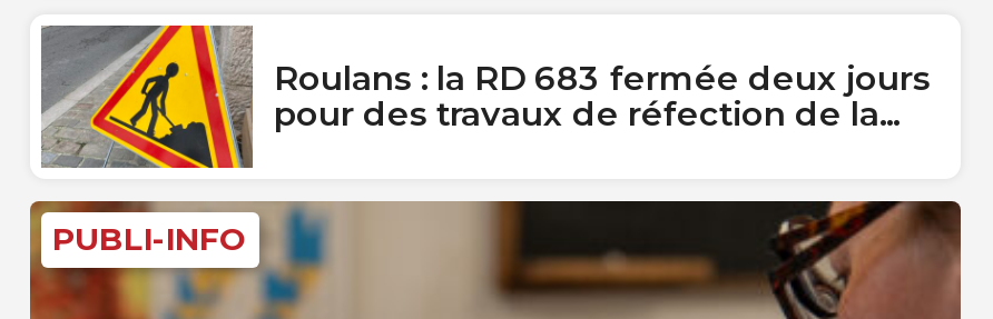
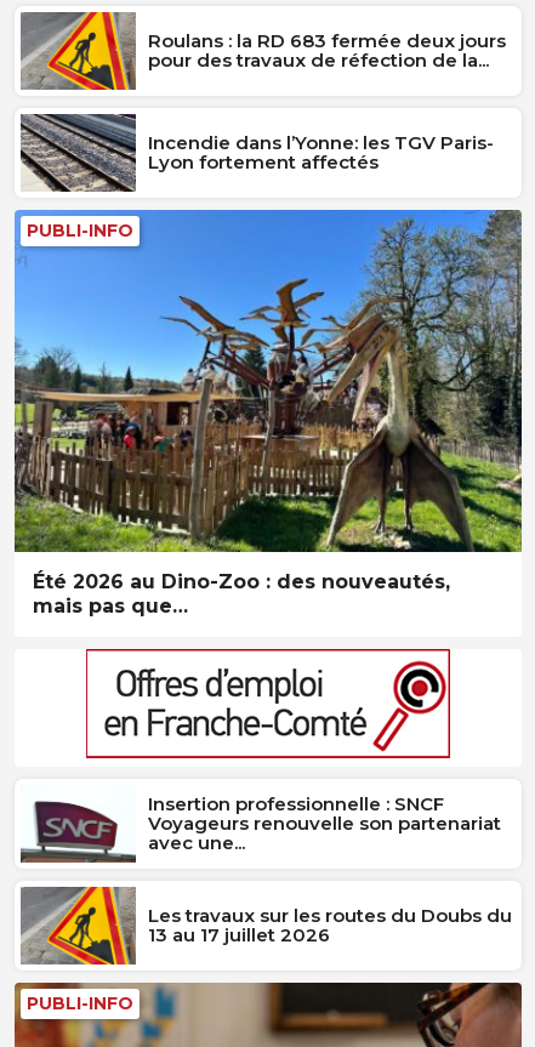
+ [image]
+ Été 2026 au Dino-Zoo : des nouveautés,
+ mais pas que…

+ [image]
+ Incendie dans l’Yonne: les TGV Paris-
+ Lyon fortement affectés
+ PUBLI-INFO

+ [image]

+ [image]
+ Insertion professionnelle : SNCF
+ Voyageurs renouvelle son partenariat
+ avec une...
+ Les travaux sur les routes du Doubs du
+ 13 au 17 juillet 2026
